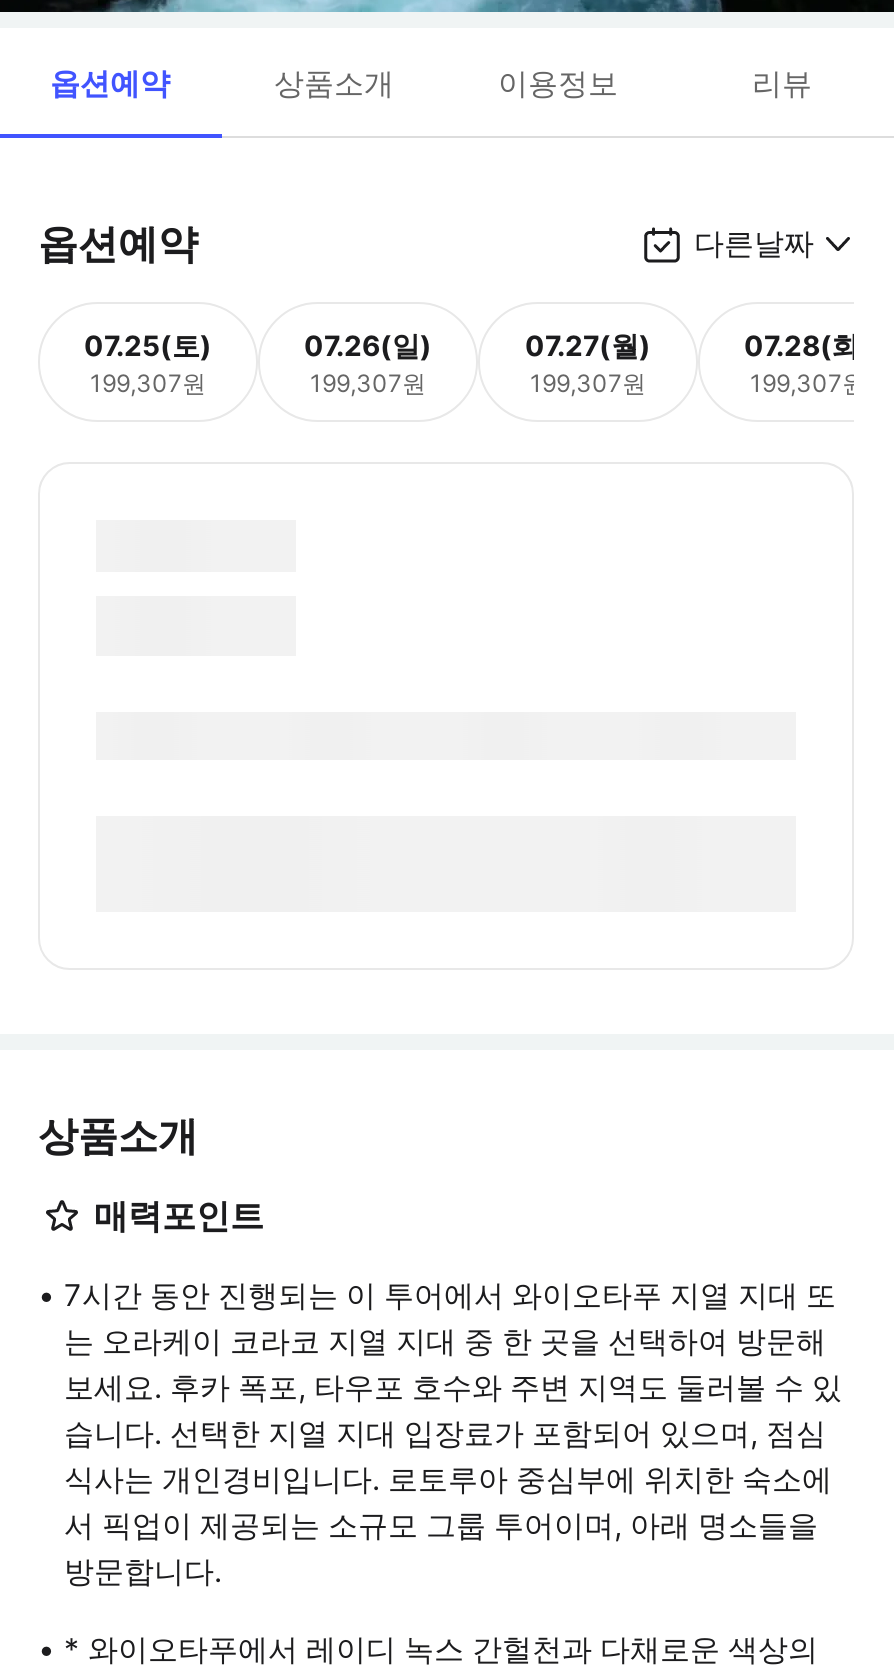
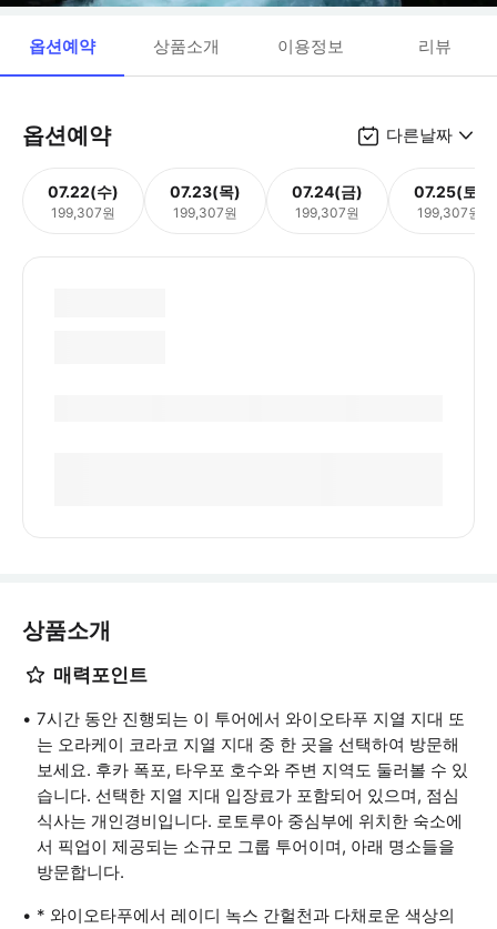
- 07.25(토)
+ 07.22(수)

- 07.26(일)
+ 07.23(목)

- 07.27(월)
+ 07.24(금)

- 07.28(화)
+ 07.25(토)
